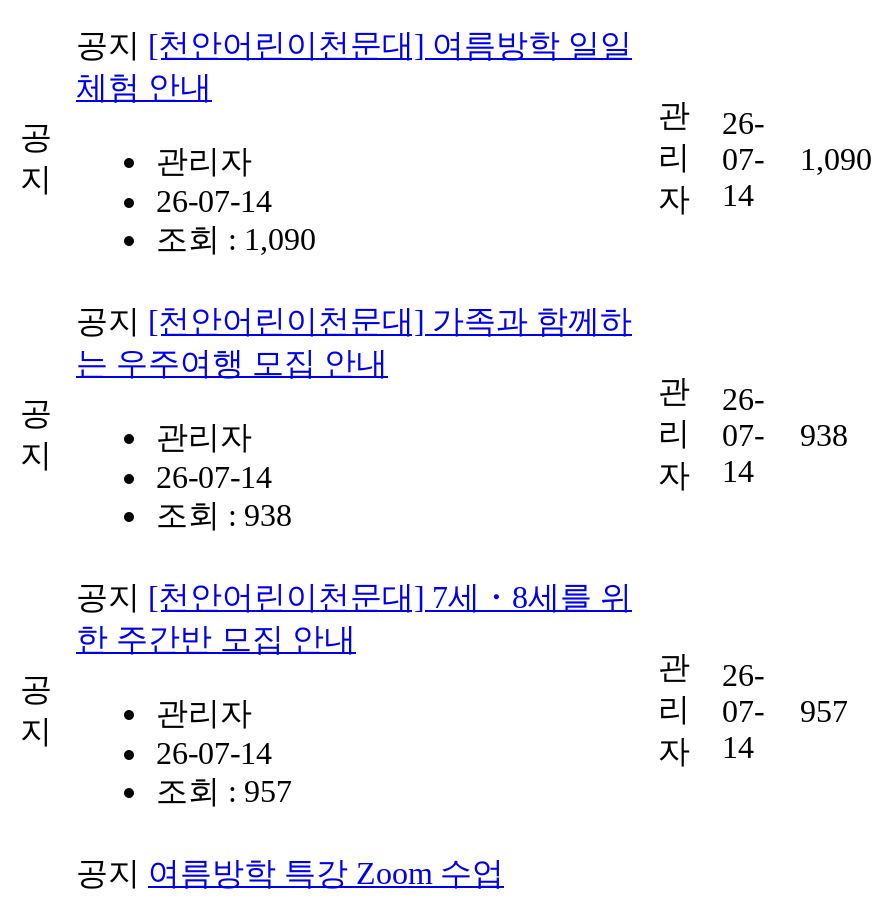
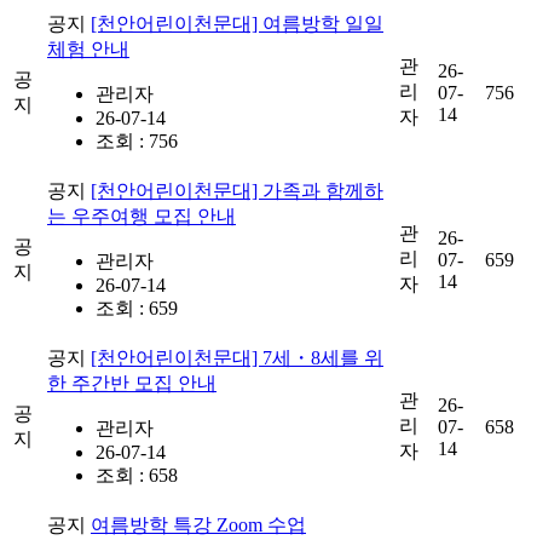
- 리 07- 1,090
+ 리 07- 756

- 조회 : 1,090
+ 조회 : 756

- 리 07- 938
+ 리 07- 659

- 조회 : 938
+ 조회 : 659

- 리 07- 957
+ 리 07- 658

- 조회 : 957
+ 조회 : 658
